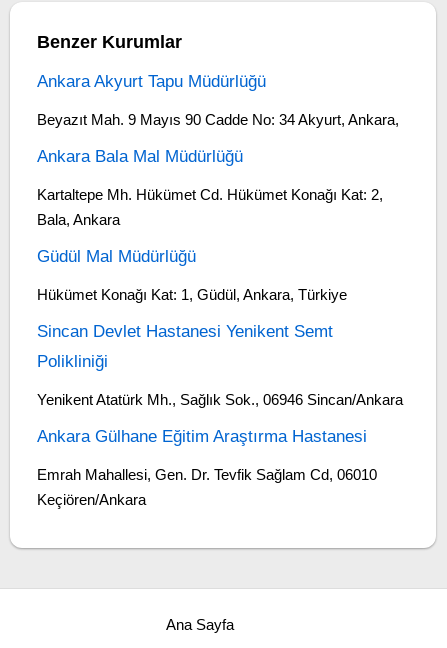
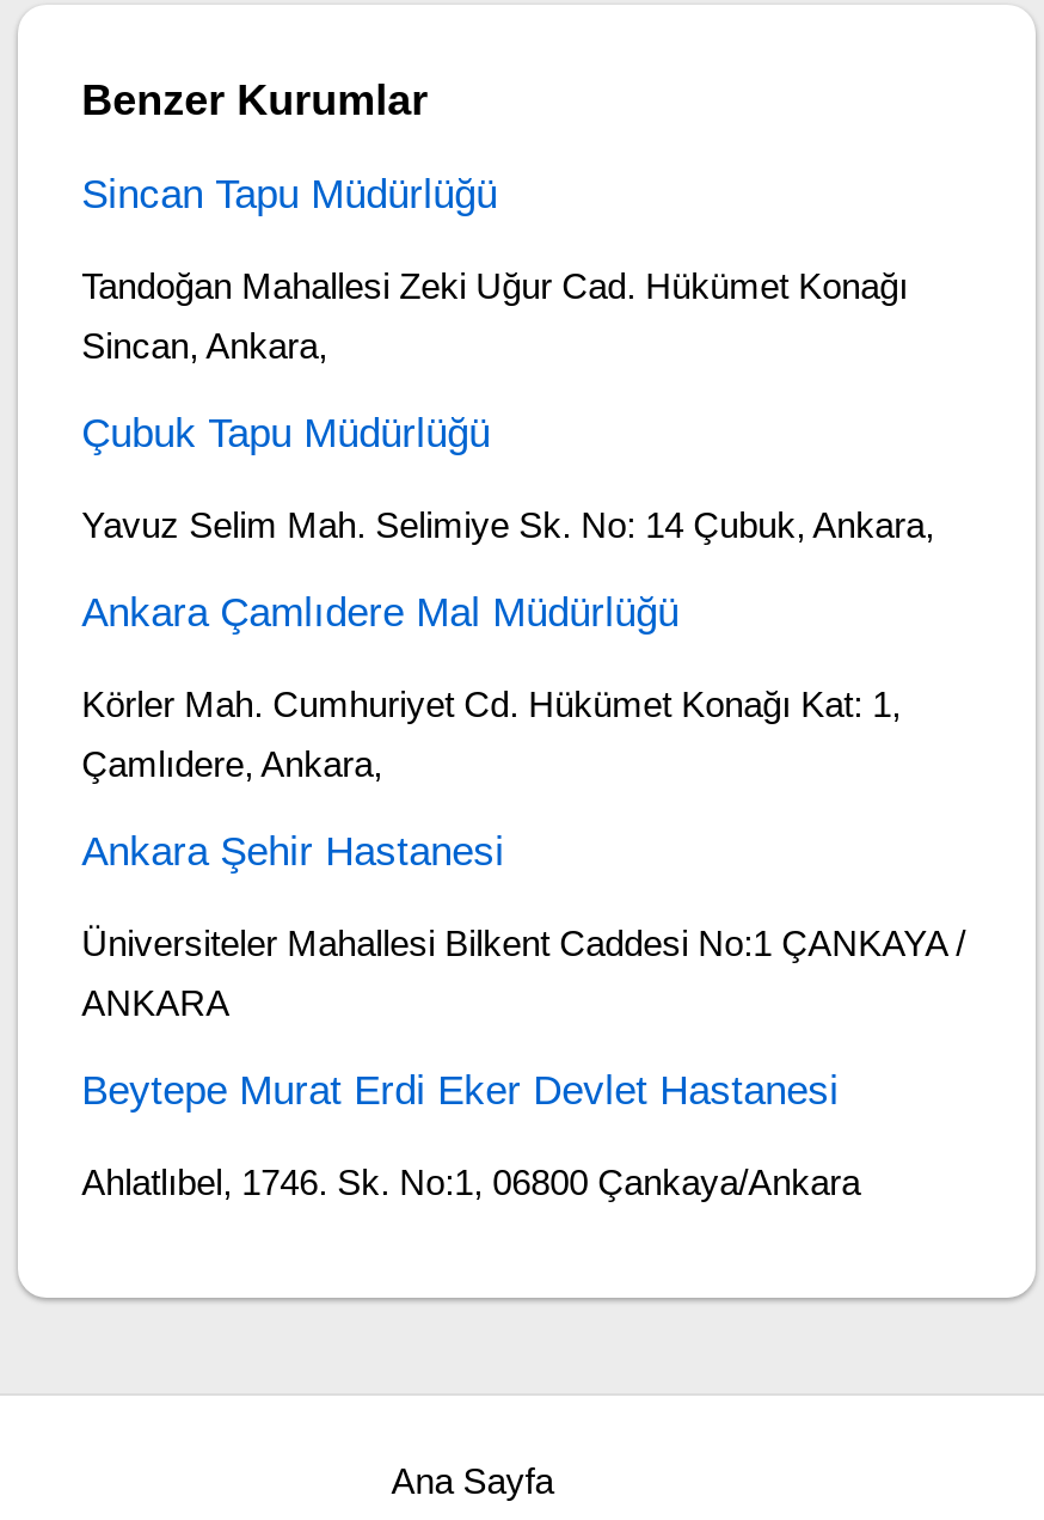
- Ankara Akyurt Tapu Müdürlüğü
+ Sincan Tapu Müdürlüğü

- Beyazıt Mah. 9 Mayıs 90 Cadde No: 34 Akyurt, Ankara,
+ Tandoğan Mahallesi Zeki Uğur Cad. Hükümet Konağı

- Ankara Bala Mal Müdürlüğü
+ Sincan, Ankara,

- Kartaltepe Mh. Hükümet Cd. Hükümet Konağı Kat: 2,
+ Çubuk Tapu Müdürlüğü

- Bala, Ankara
+ Yavuz Selim Mah. Selimiye Sk. No: 14 Çubuk, Ankara,

- Güdül Mal Müdürlüğü
+ Ankara Çamlıdere Mal Müdürlüğü

- Hükümet Konağı Kat: 1, Güdül, Ankara, Türkiye
+ Körler Mah. Cumhuriyet Cd. Hükümet Konağı Kat: 1,

- Sincan Devlet Hastanesi Yenikent Semt
+ Çamlıdere, Ankara,

- Polikliniği
+ Ankara Şehir Hastanesi

- Yenikent Atatürk Mh., Sağlık Sok., 06946 Sincan/Ankara
+ Üniversiteler Mahallesi Bilkent Caddesi No:1 ÇANKAYA /

- Ankara Gülhane Eğitim Araştırma Hastanesi
+ ANKARA

- Emrah Mahallesi, Gen. Dr. Tevfik Sağlam Cd, 06010
+ Beytepe Murat Erdi Eker Devlet Hastanesi

- Keçiören/Ankara
+ Ahlatlıbel, 1746. Sk. No:1, 06800 Çankaya/Ankara
